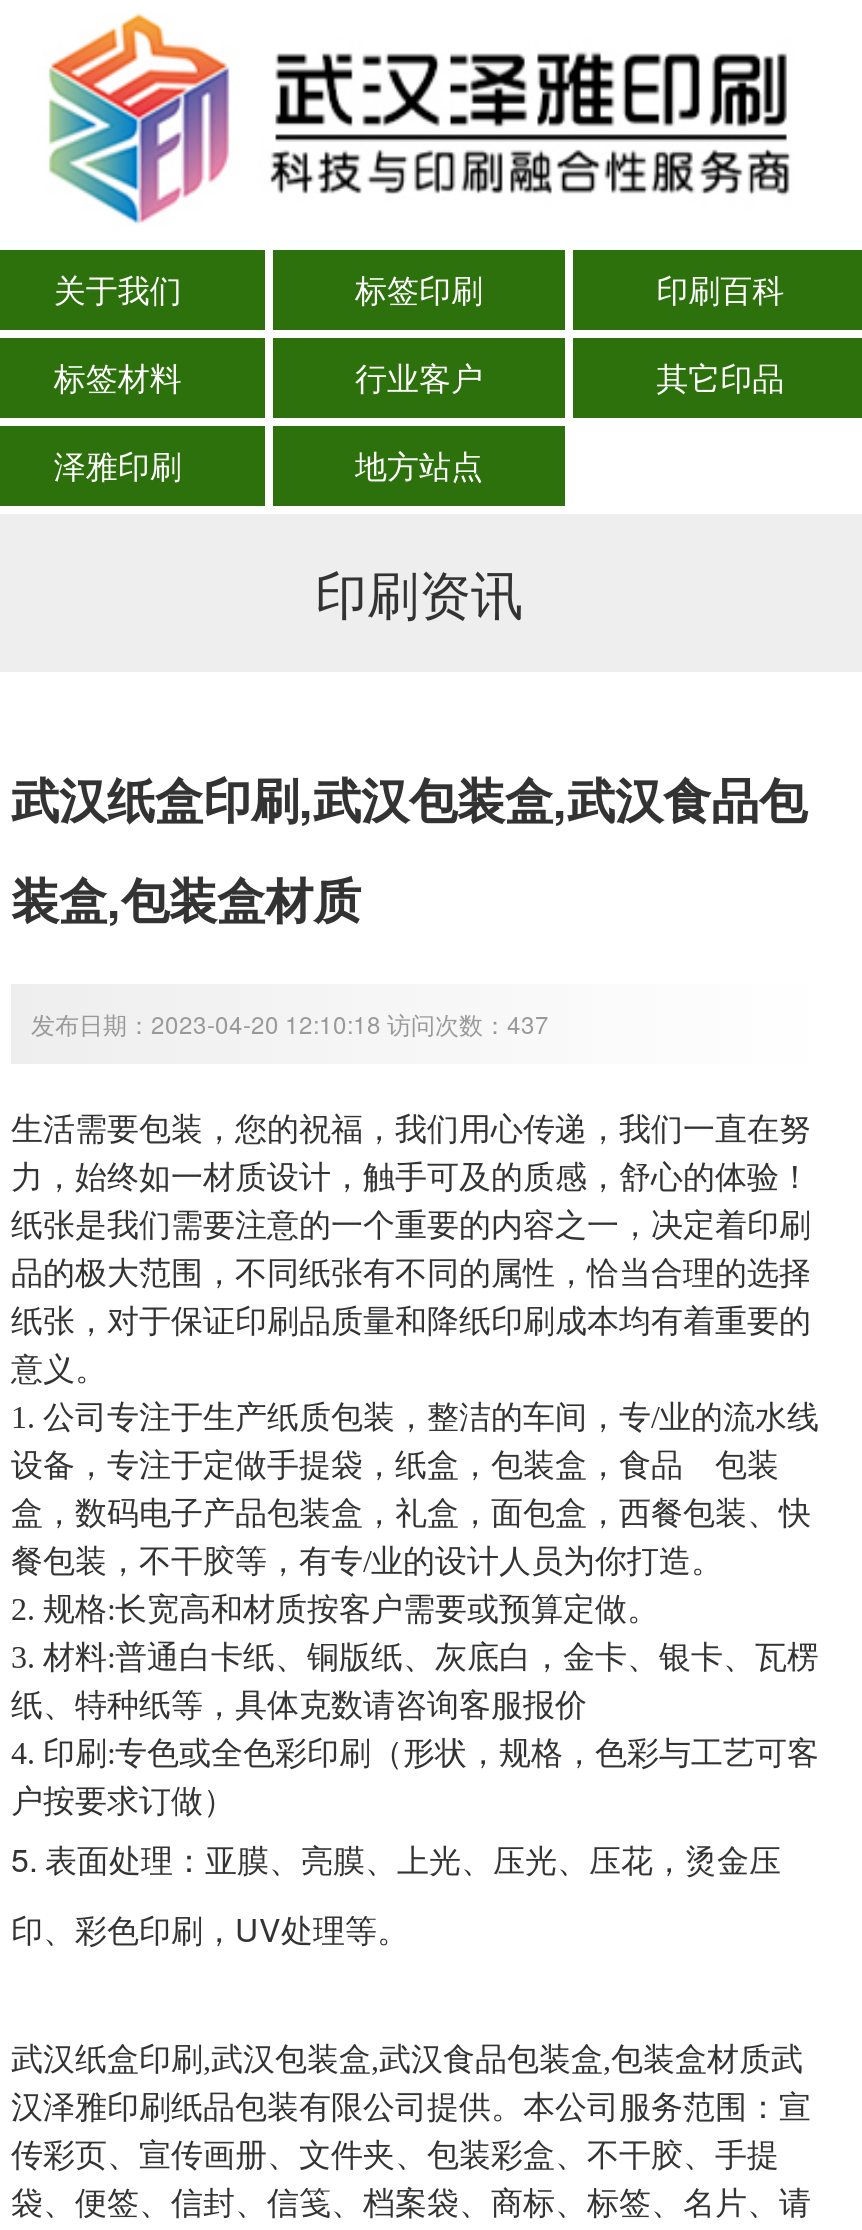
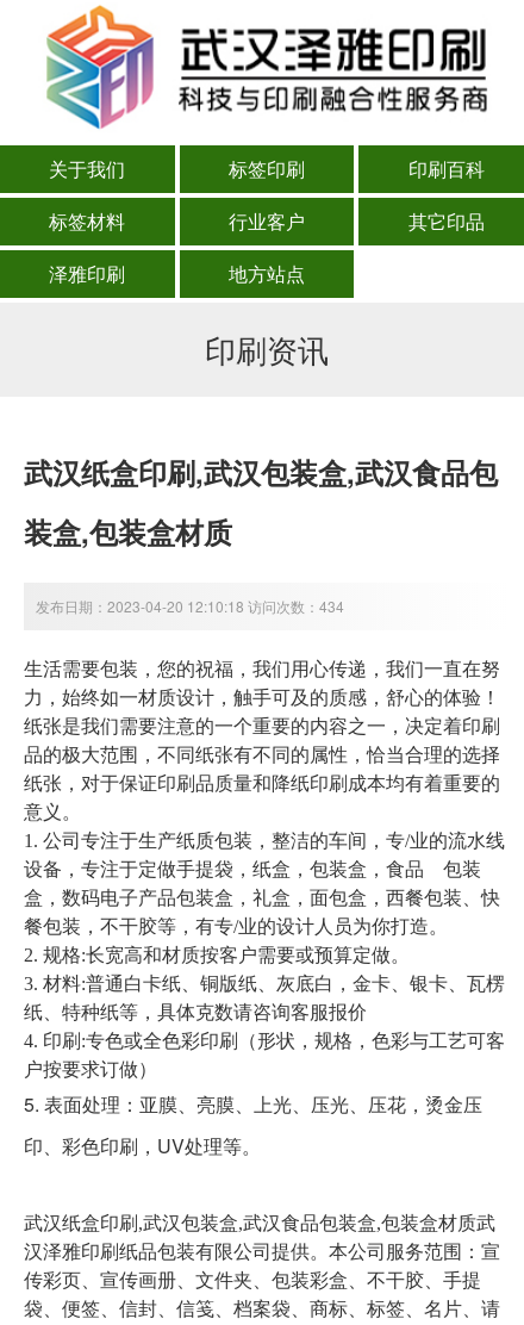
- 发布日期：2023-04-20 12:10:18 访问次数：437
+ 发布日期：2023-04-20 12:10:18 访问次数：434
